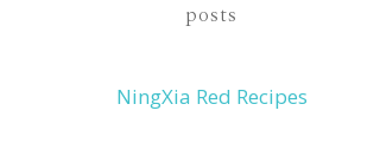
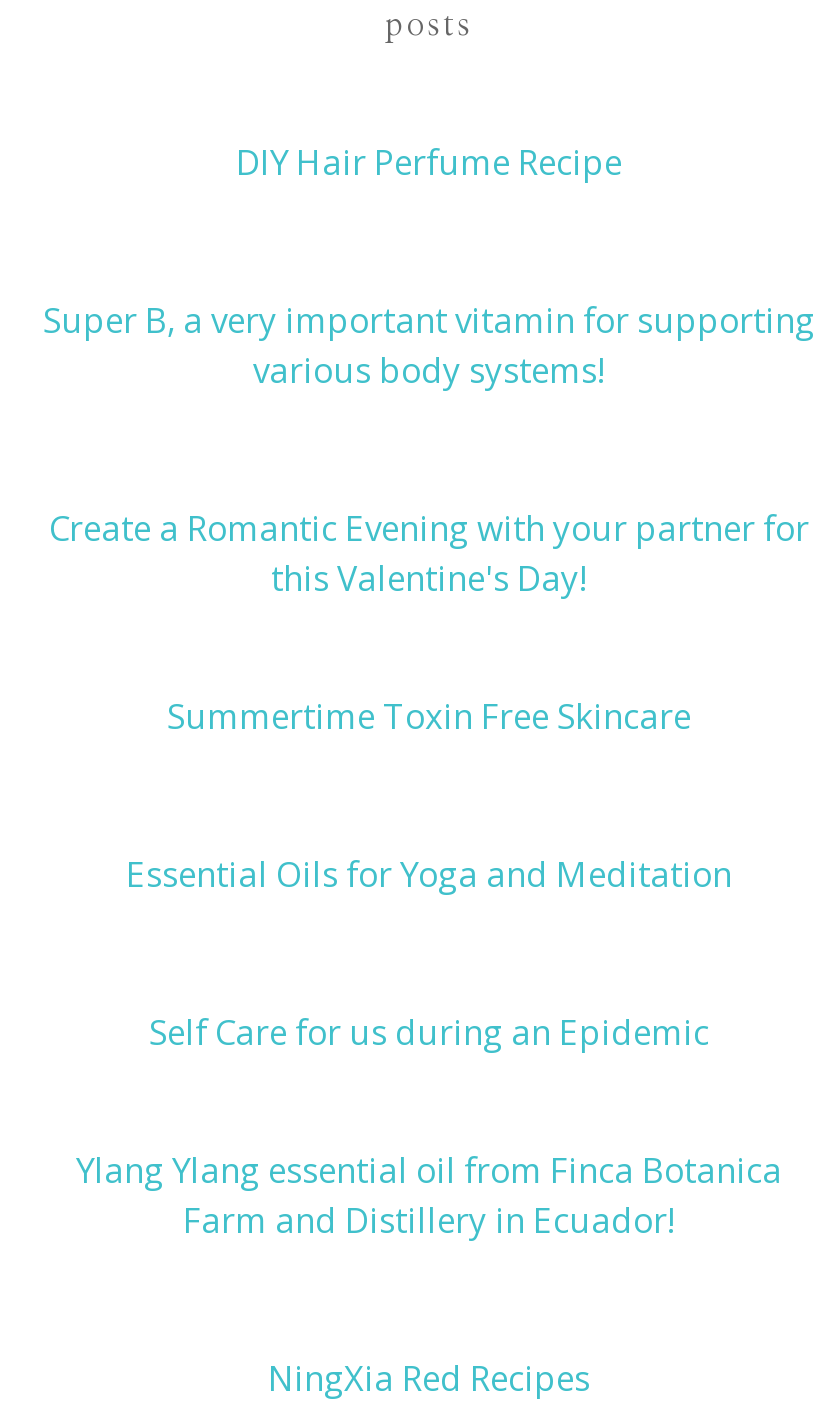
+ DIY Hair Perfume Recipe
+ Super B, a very important vitamin for supporting
+ various body systems!
+ Create a Romantic Evening with your partner for
+ this Valentine's Day!
+ Summertime Toxin Free Skincare
+ Essential Oils for Yoga and Meditation
+ Self Care for us during an Epidemic
+ Ylang Ylang essential oil from Finca Botanica
+ Farm and Distillery in Ecuador!
